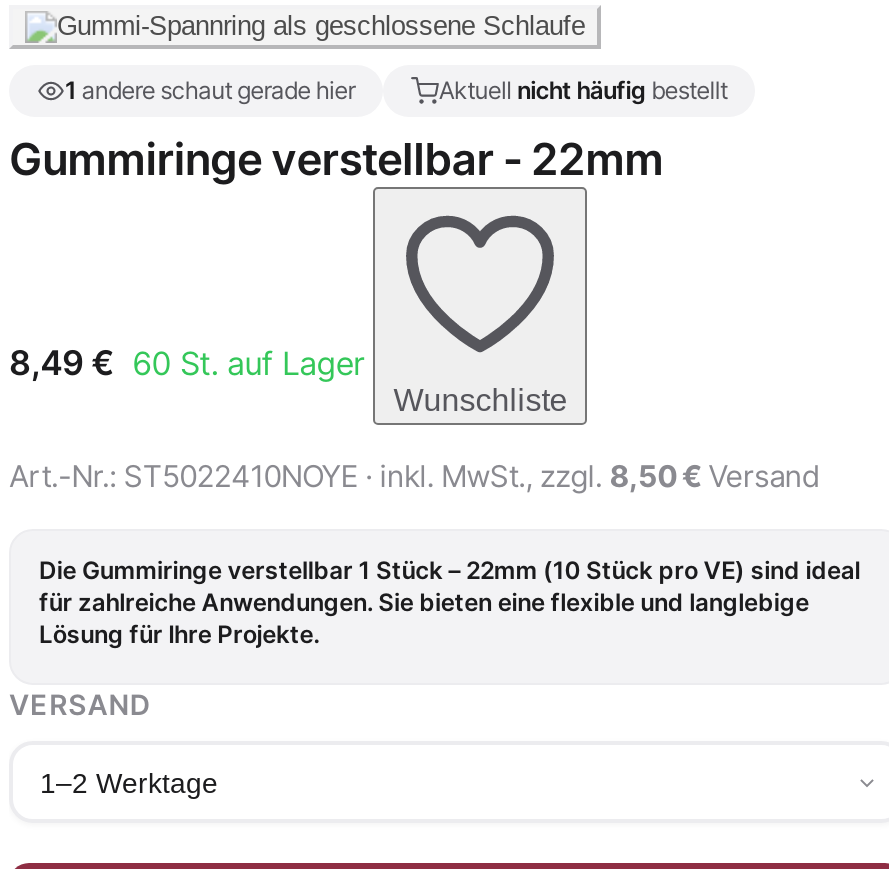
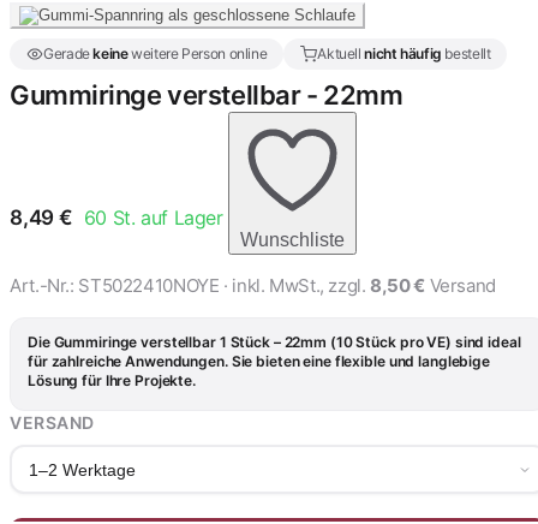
- 1 andere schaut gerade hier
+ Gerade keine weitere Person online
